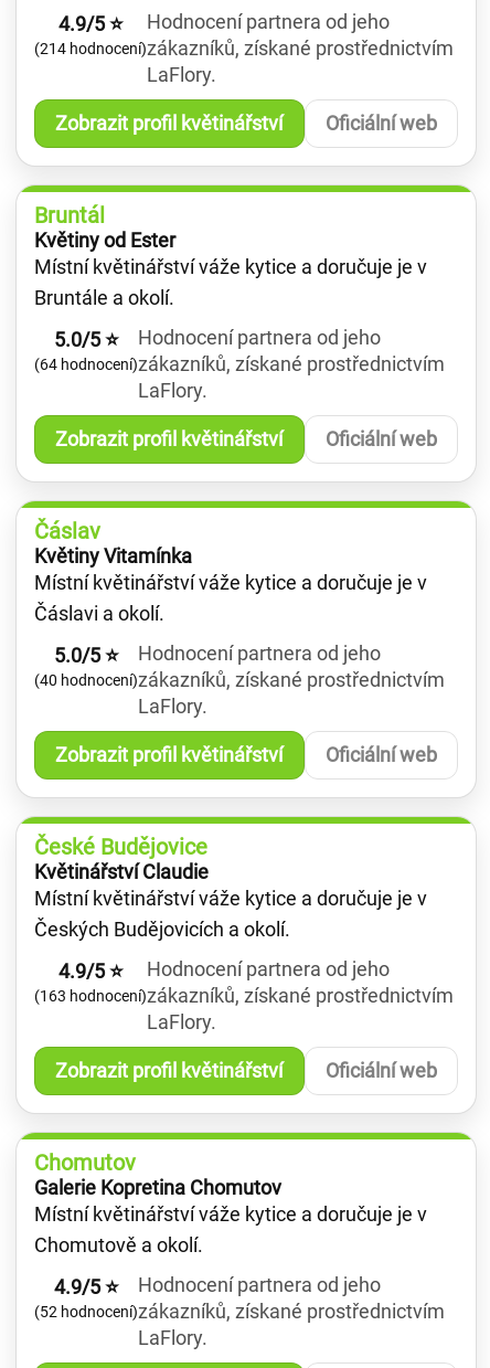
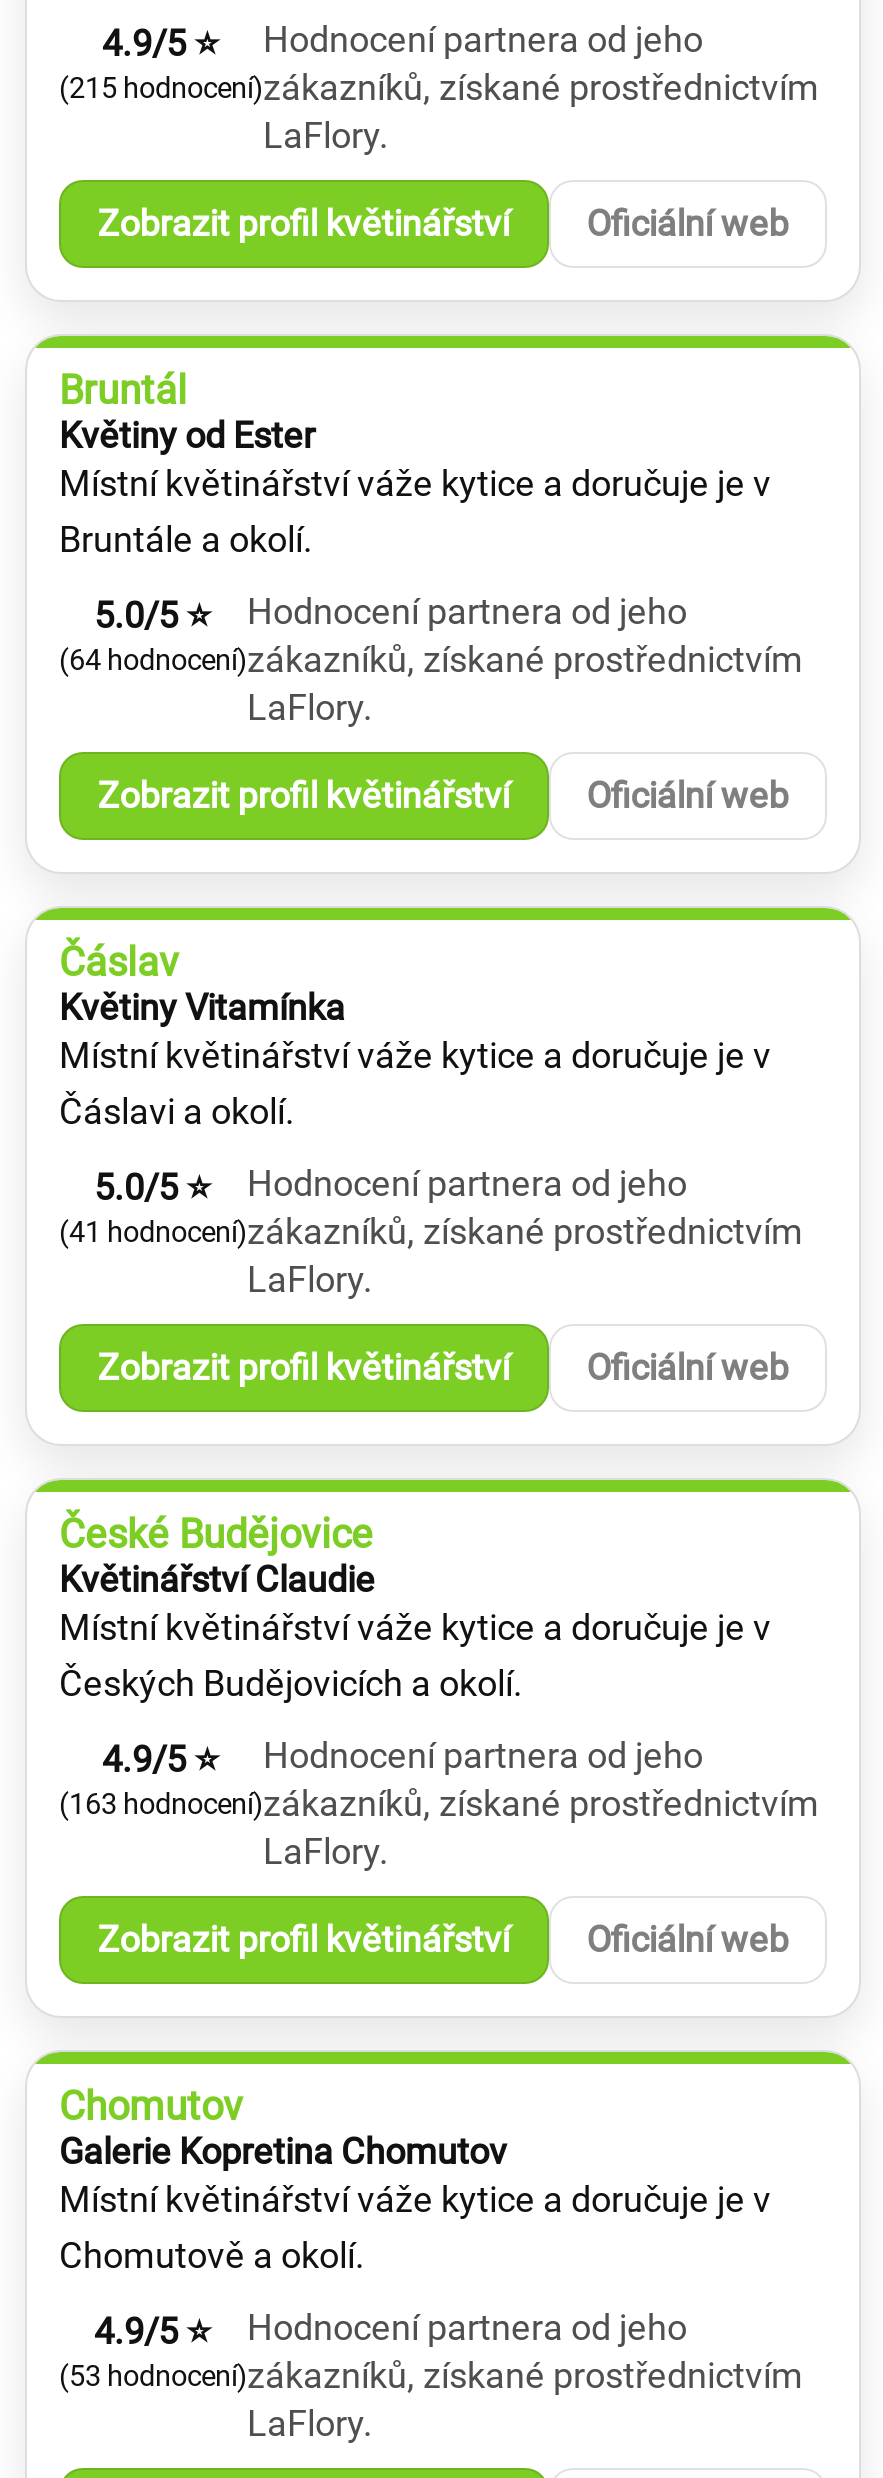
- (214 hodnocení) zákazníků, získané prostřednictvím
+ (215 hodnocení) zákazníků, získané prostřednictvím

- (40 hodnocení) zákazníků, získané prostřednictvím
+ (41 hodnocení) zákazníků, získané prostřednictvím

- (52 hodnocení) zákazníků, získané prostřednictvím
+ (53 hodnocení) zákazníků, získané prostřednictvím
